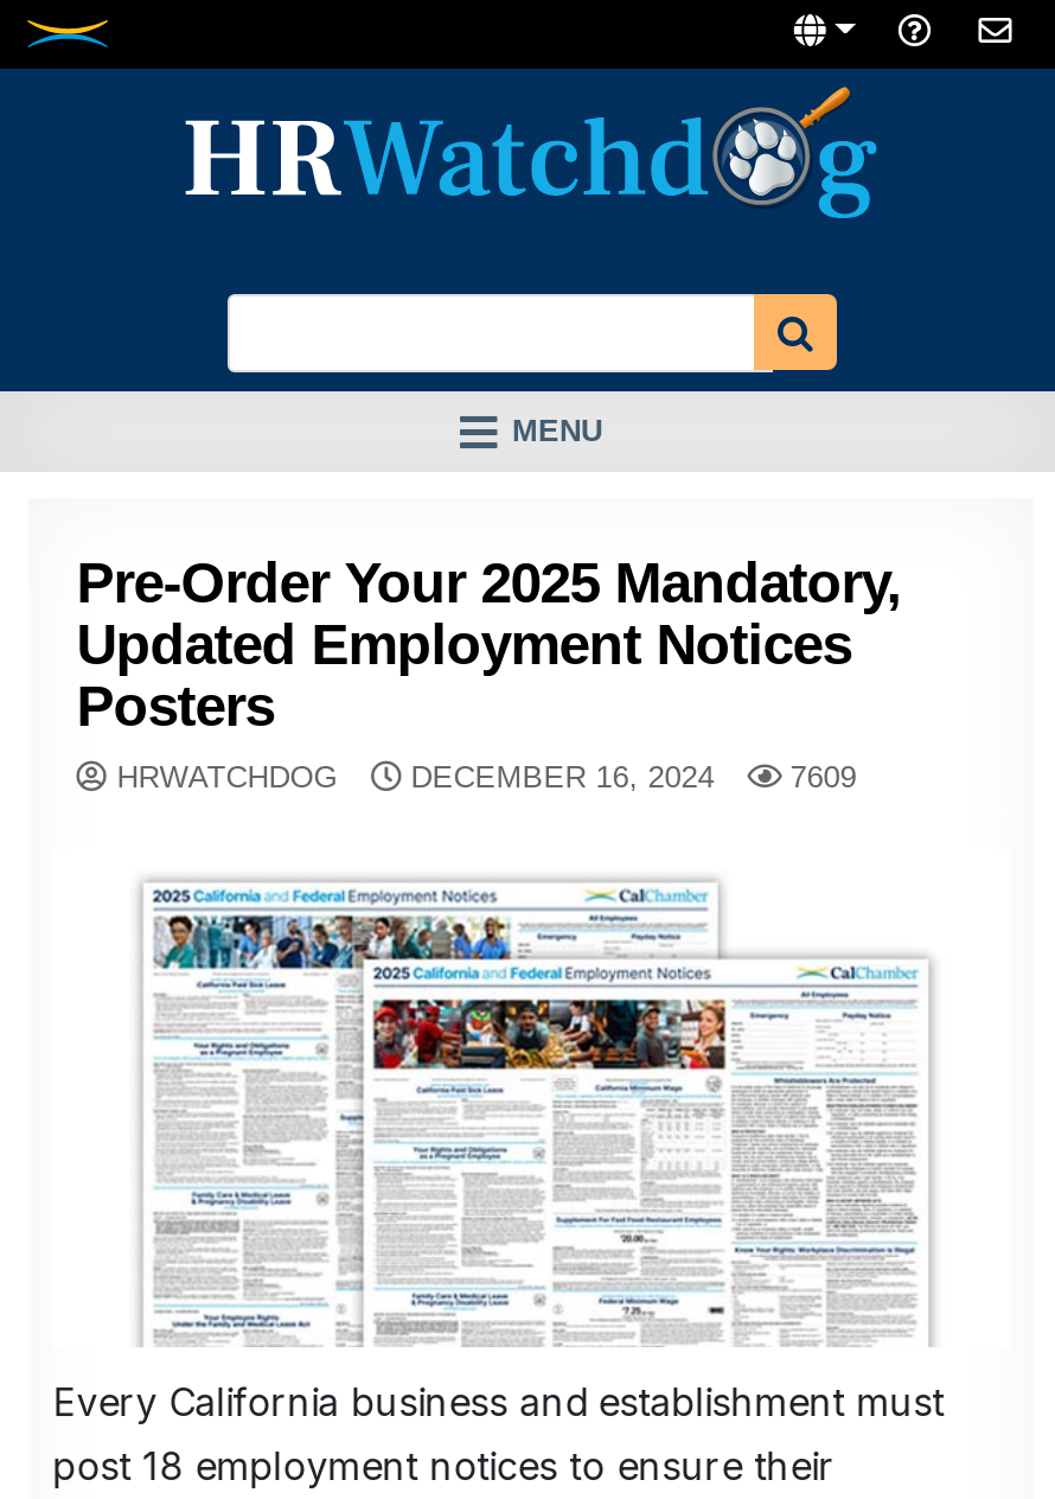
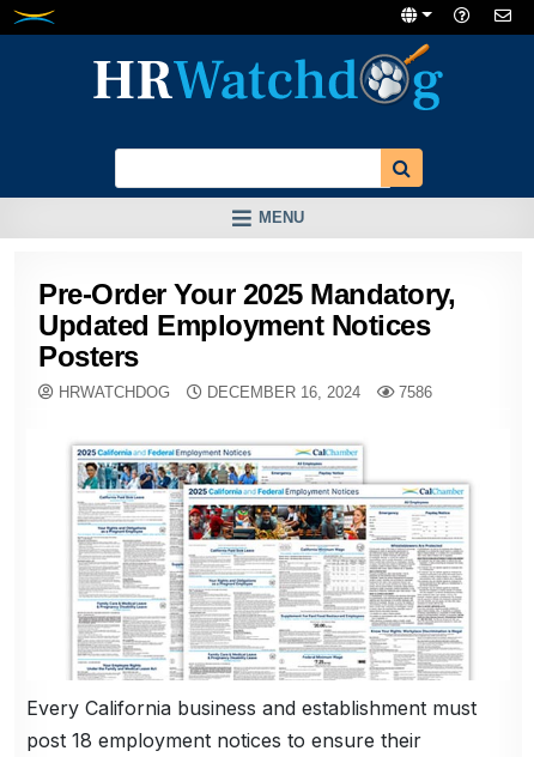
- 7609
+ 7586
